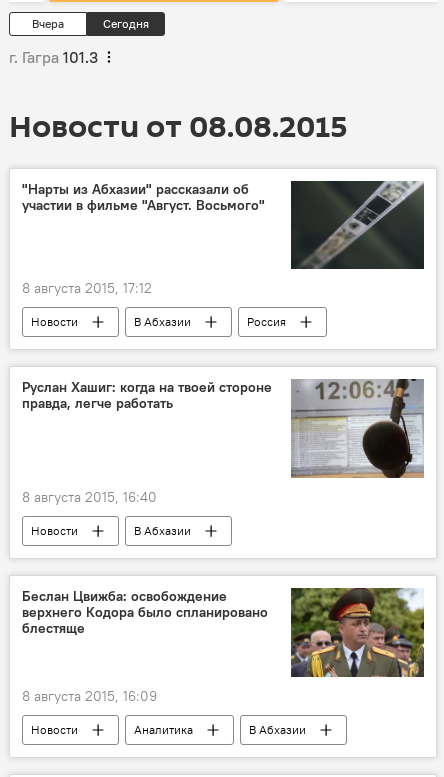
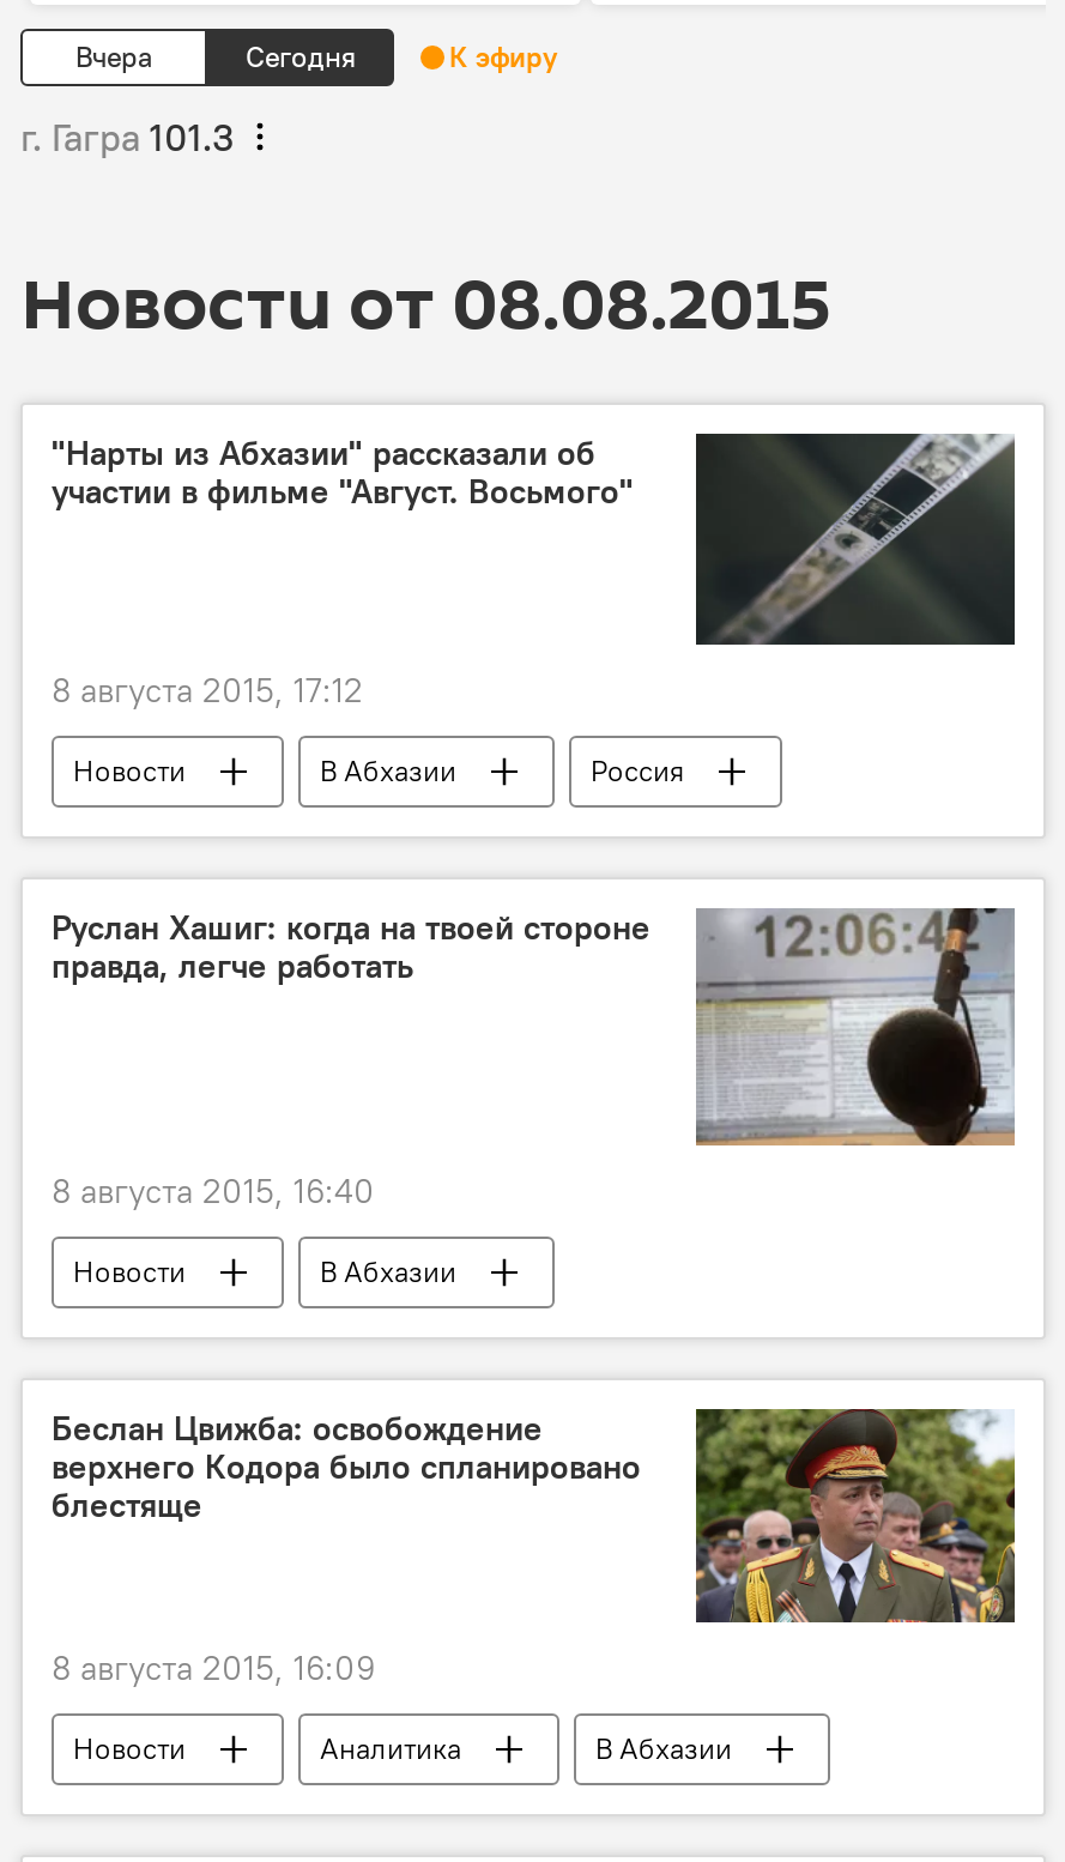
+ К эфиру
